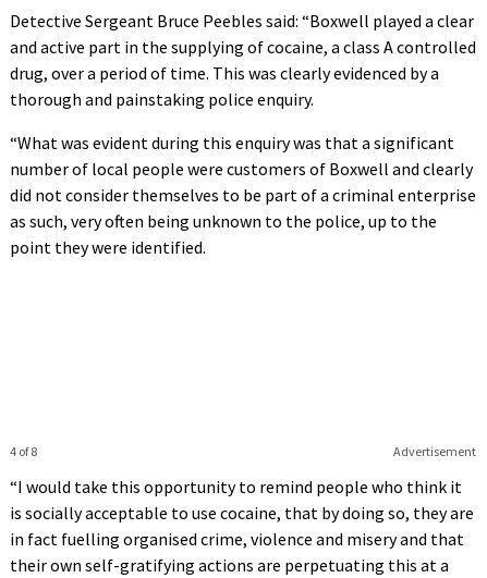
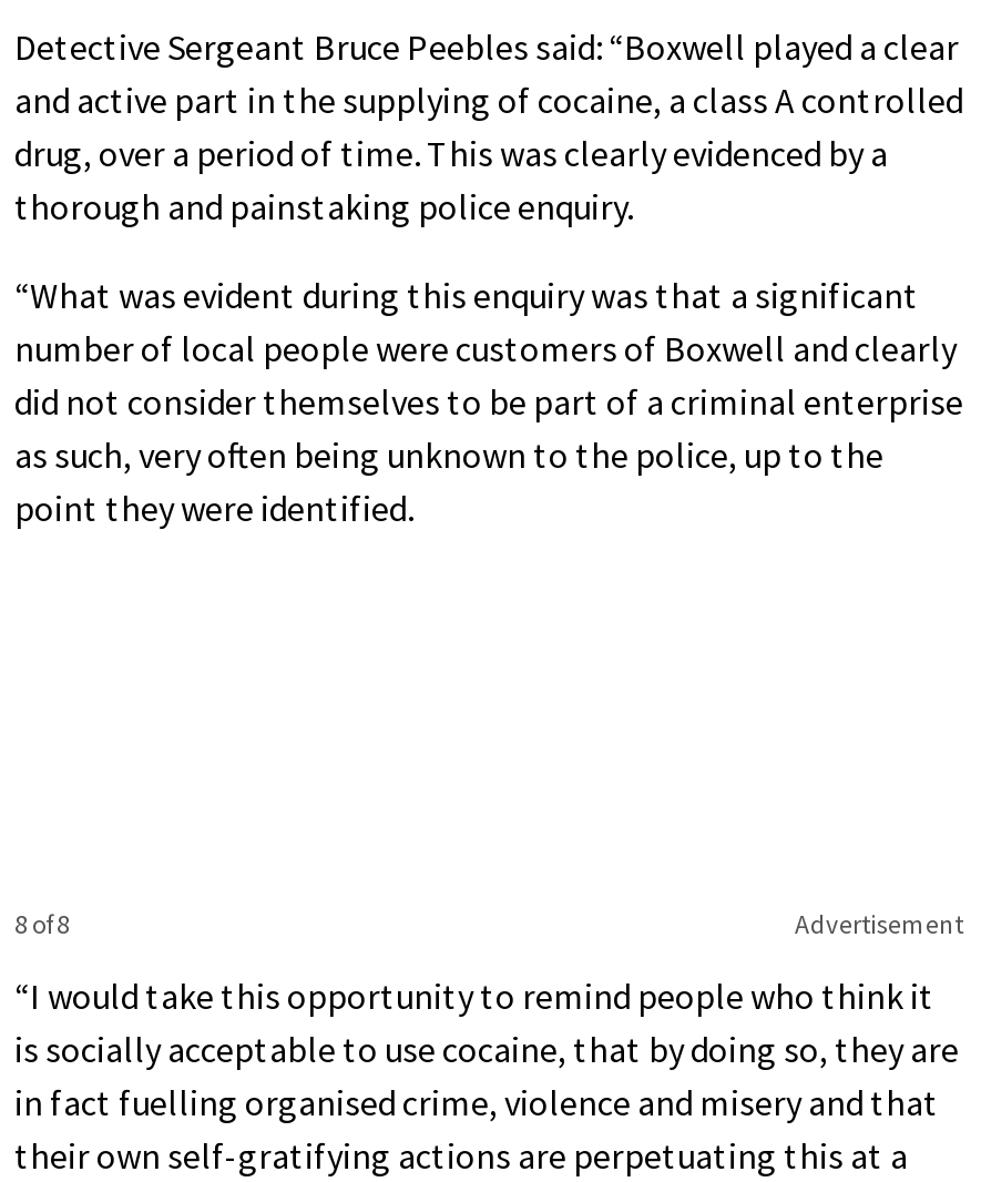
- 4 of 8
+ 8 of 8
